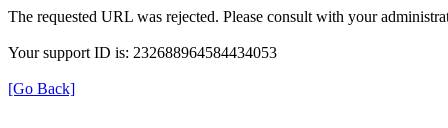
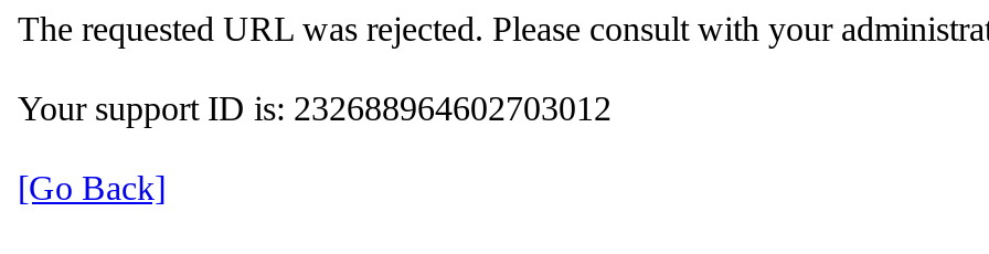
- Your support ID is: 232688964584434053
+ Your support ID is: 232688964602703012
